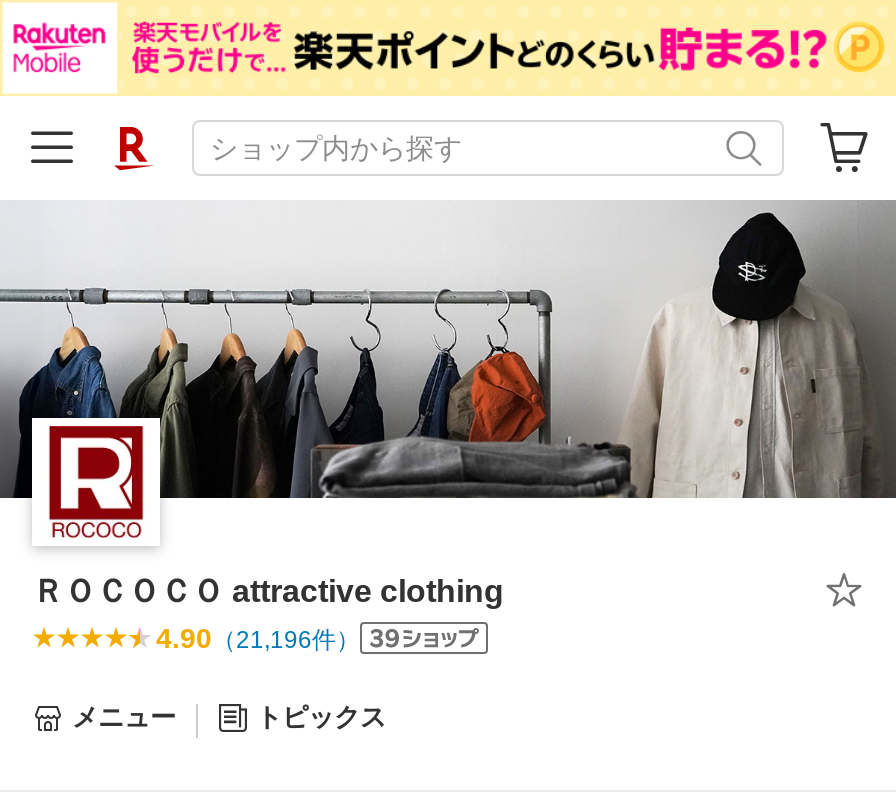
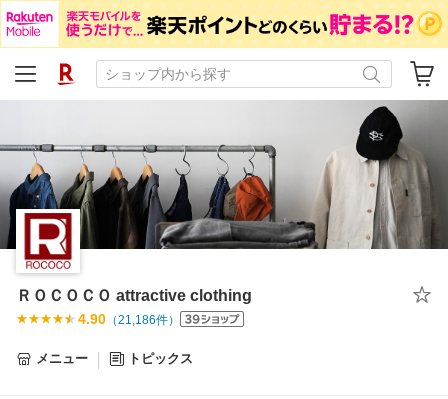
- 4.90（21,196件）
+ 4.90（21,186件）
